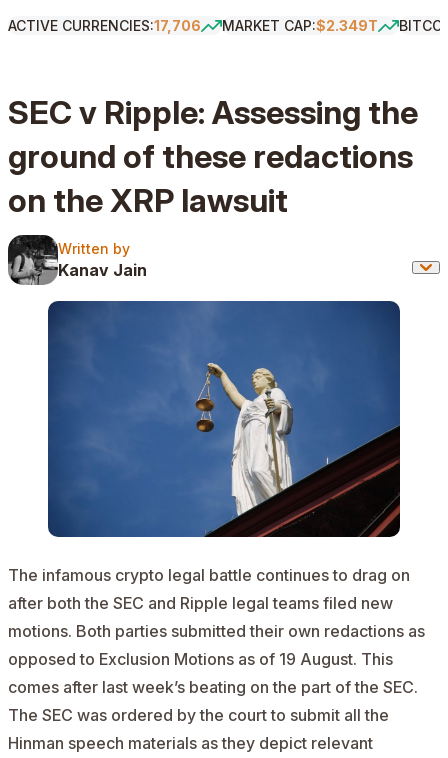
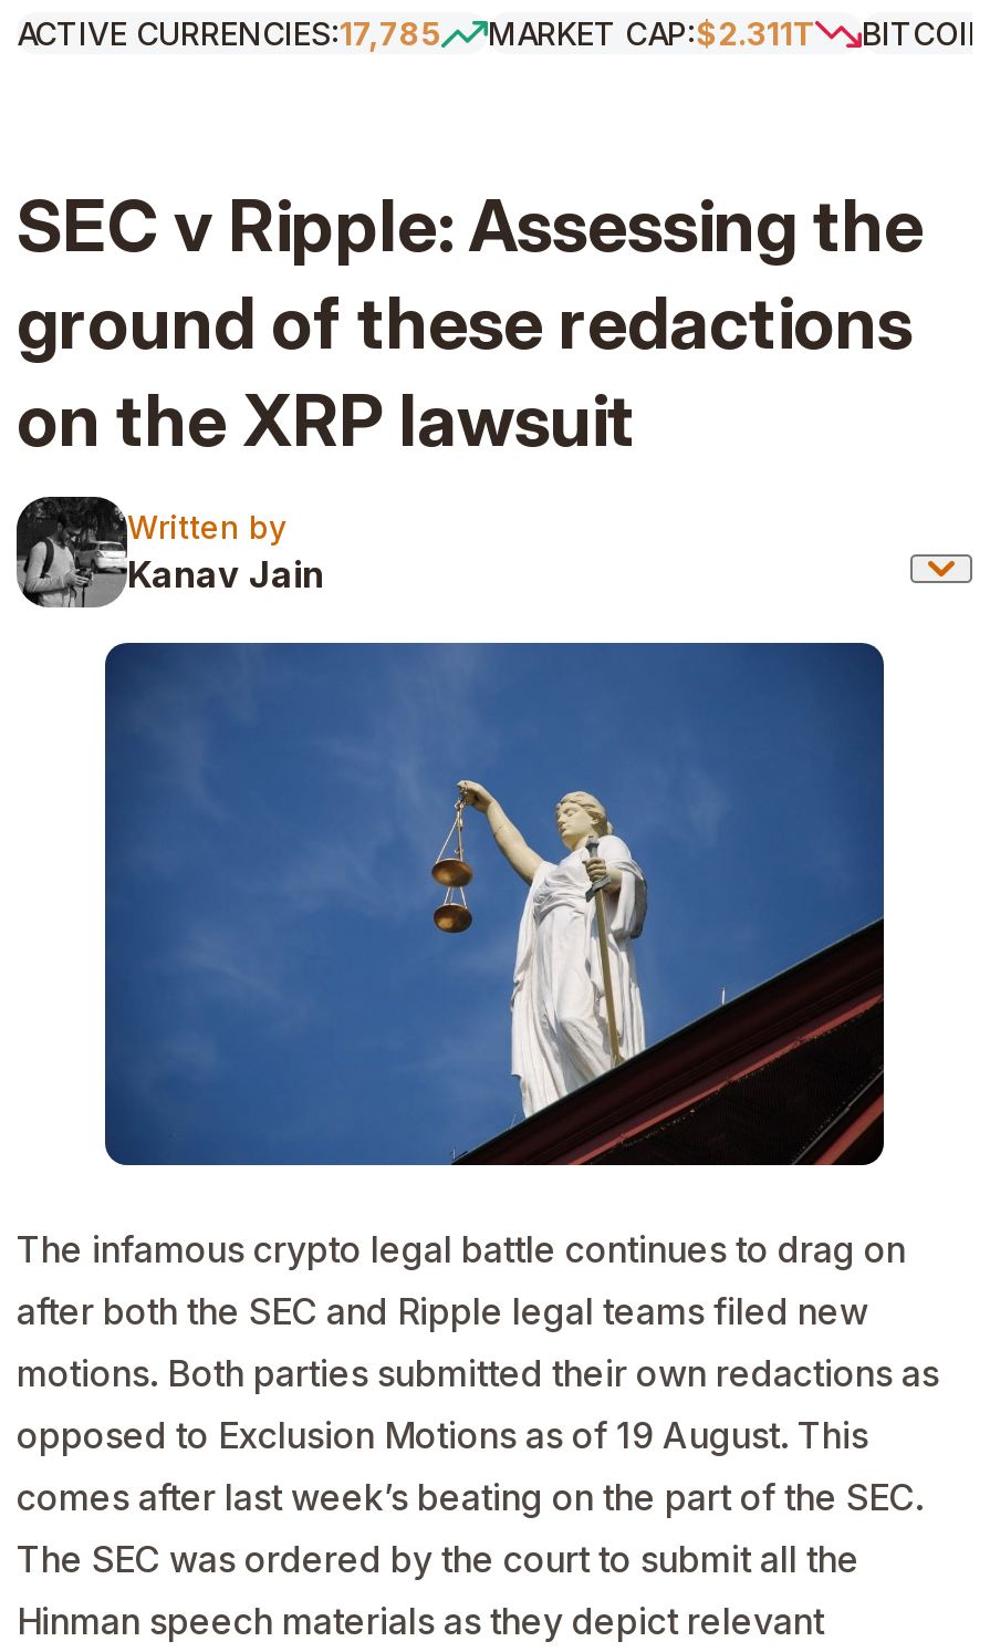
- ACTIVE CURRENCIES:17,706
+ ACTIVE CURRENCIES:17,785

- MARKET CAP:$2.349T
+ MARKET CAP:$2.311T
